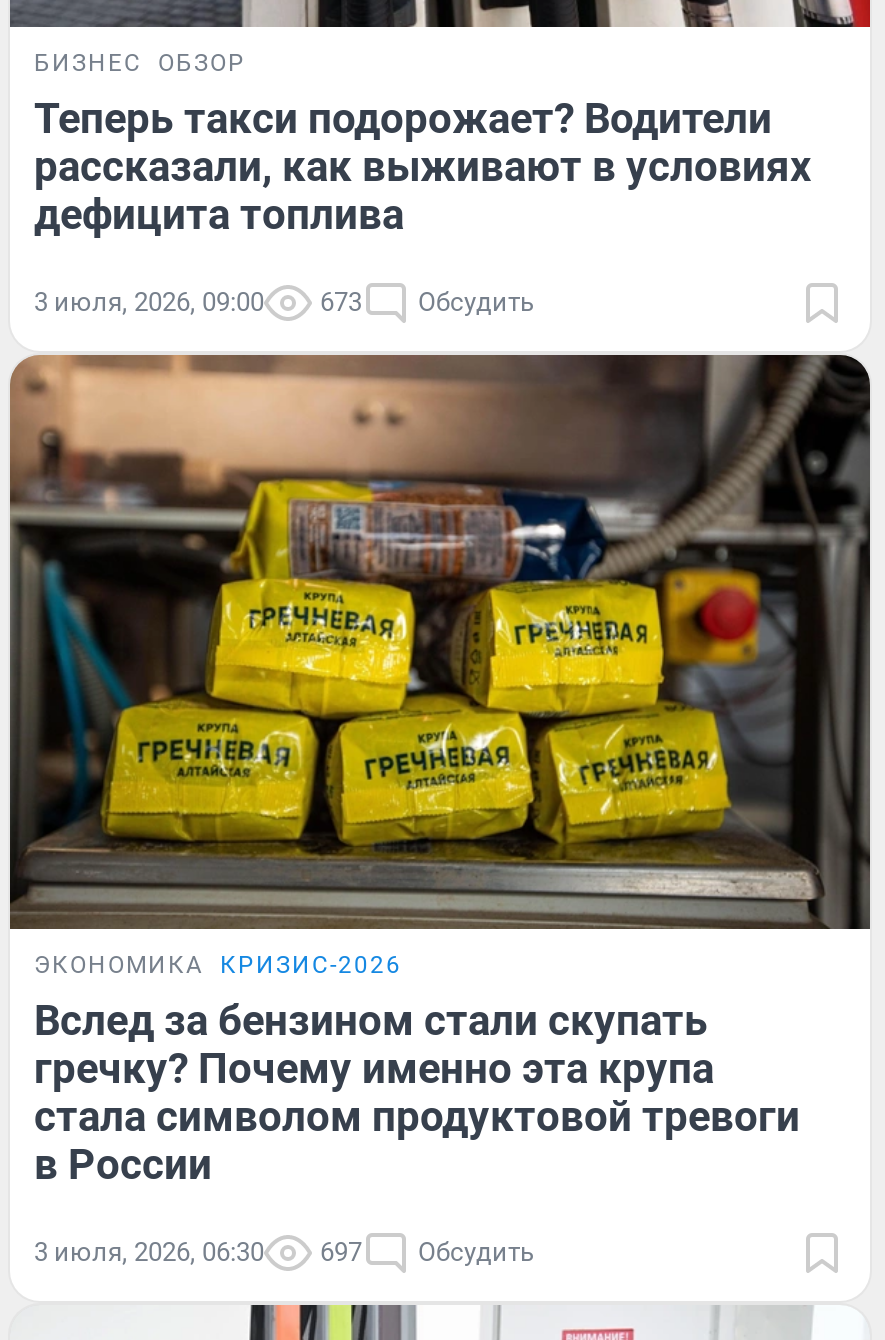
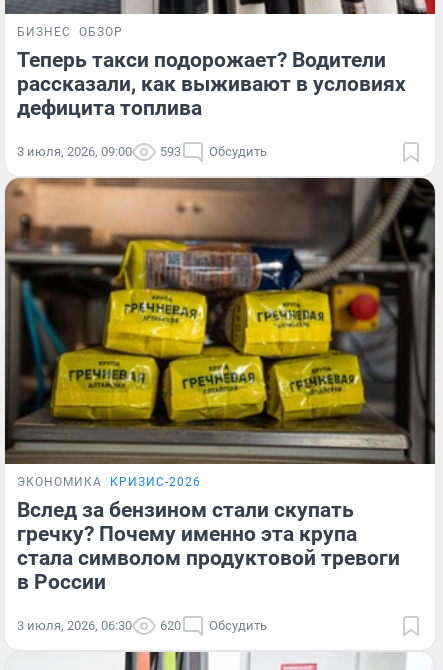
- 3 июля, 2026, 09:00 673 Обсудить
+ 3 июля, 2026, 09:00 593 Обсудить

- 3 июля, 2026, 06:30 697 Обсудить
+ 3 июля, 2026, 06:30 620 Обсудить
